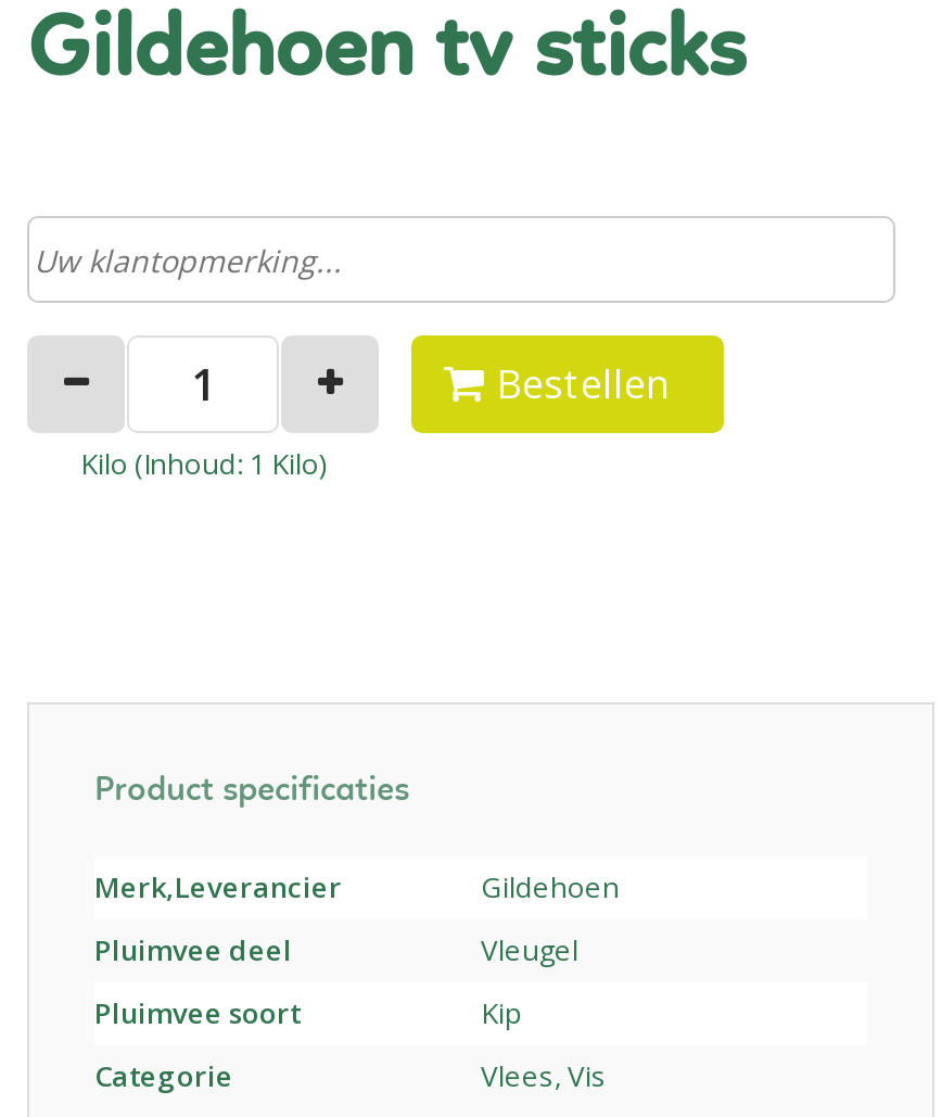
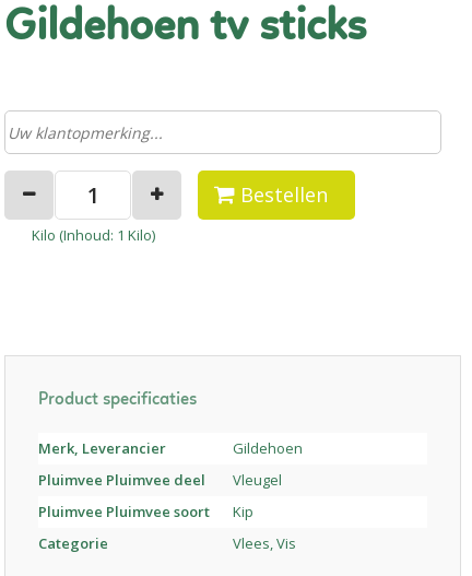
- Merk,Leverancier
+ Merk, Leverancier

- Pluimvee deel
+ Pluimvee Pluimvee deel

- Pluimvee soort
+ Pluimvee Pluimvee soort
